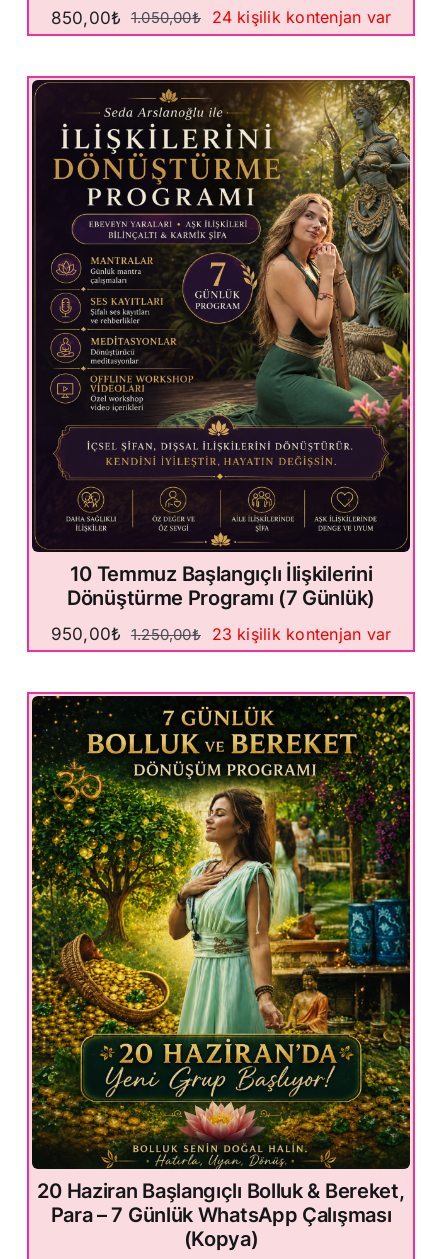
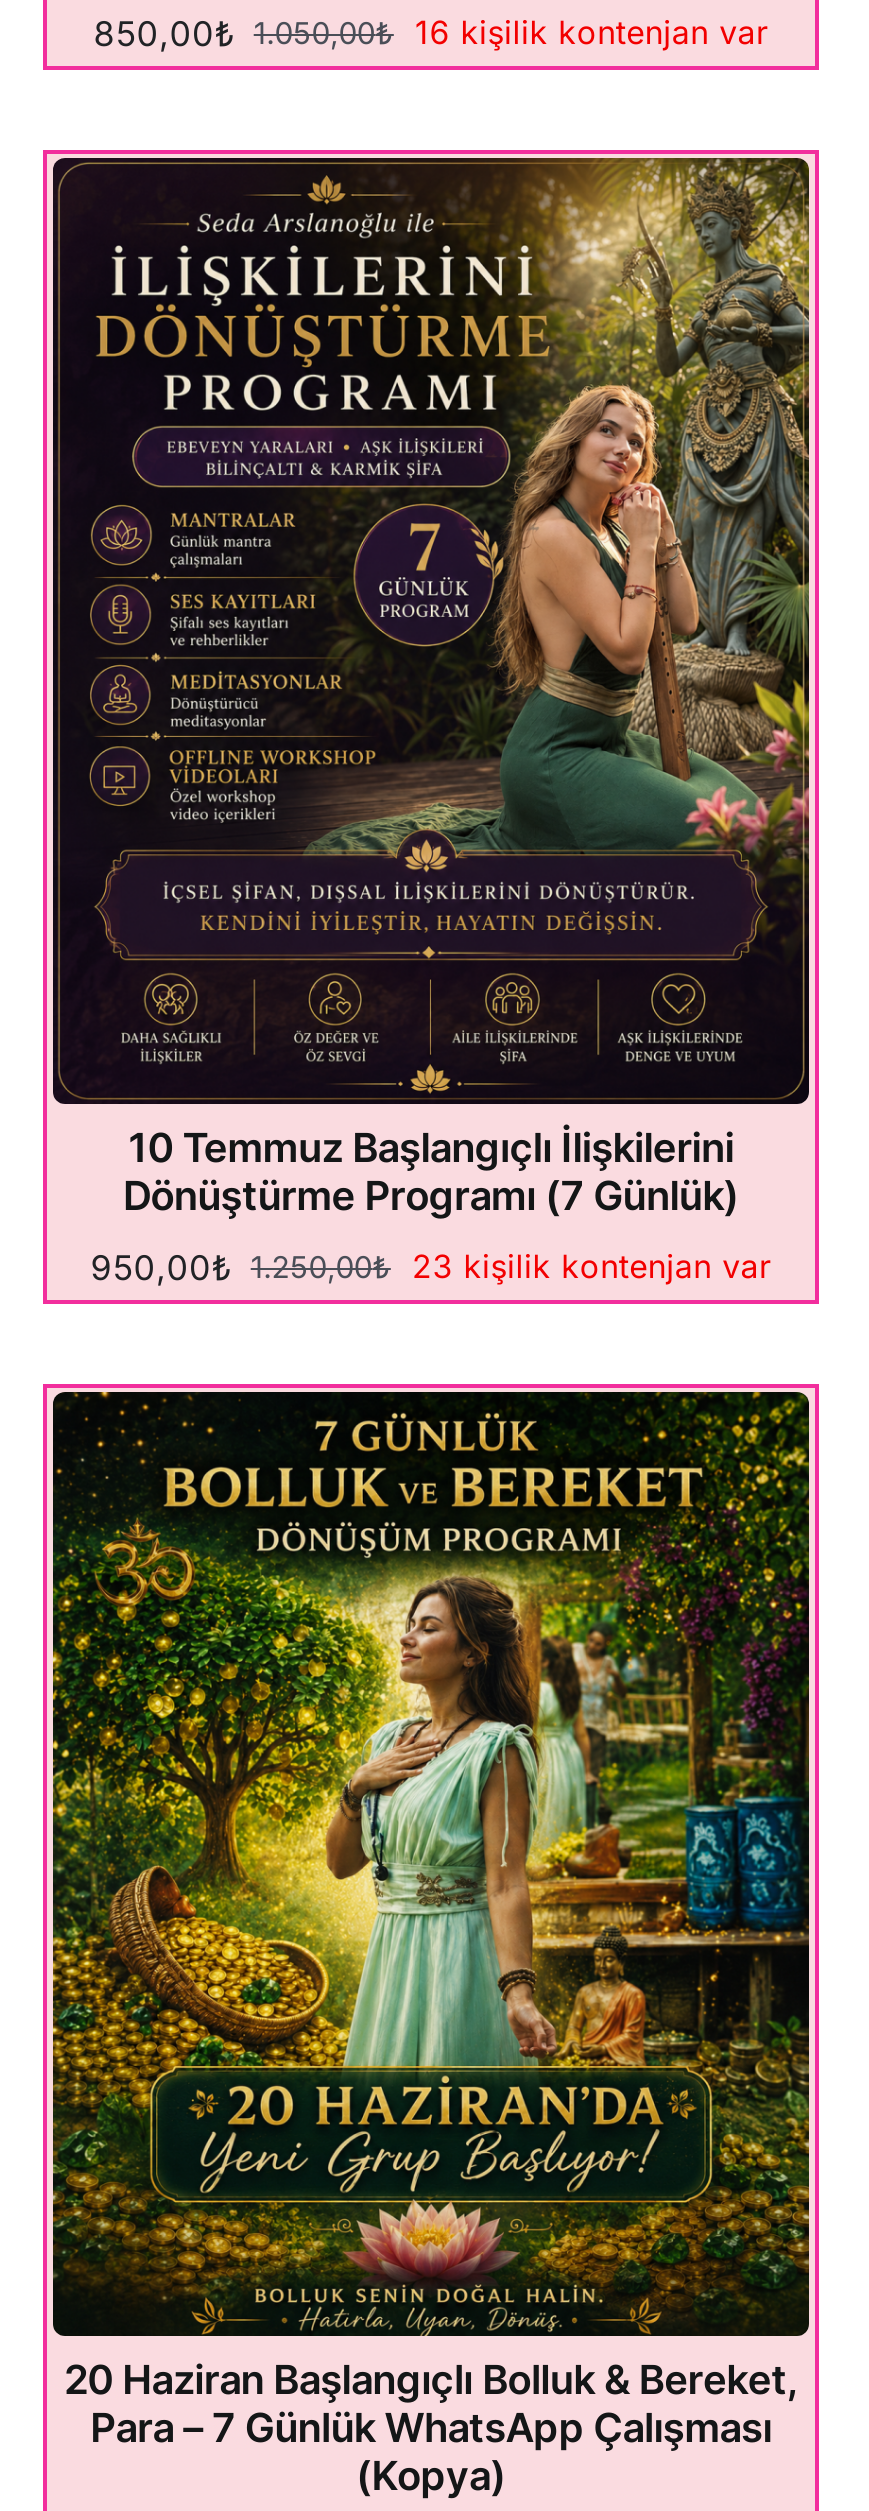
- 24 kişilik kontenjan var
+ 16 kişilik kontenjan var
